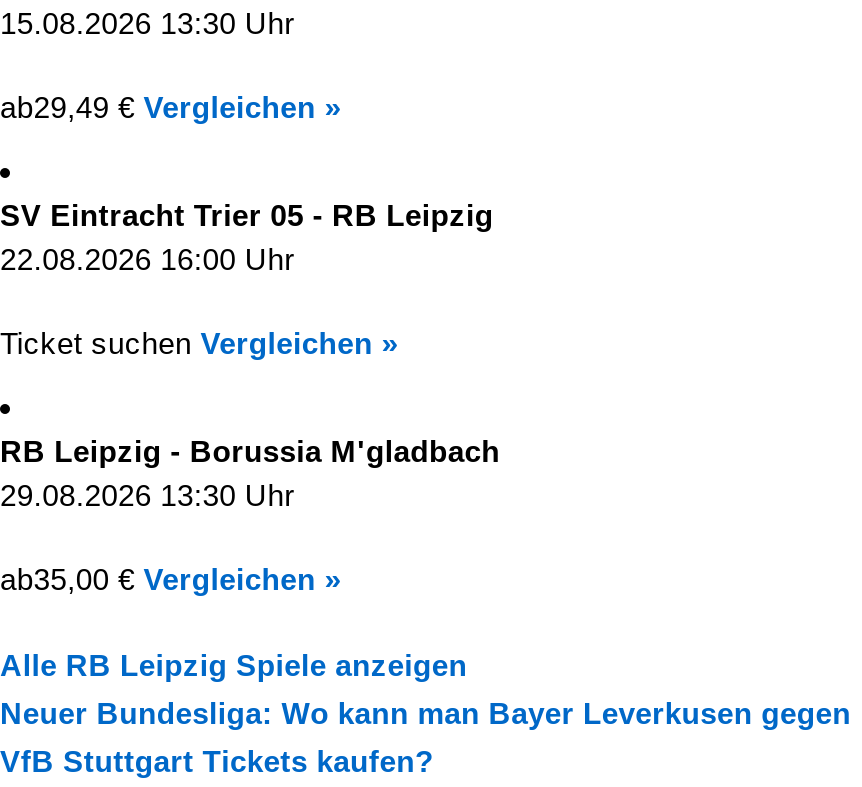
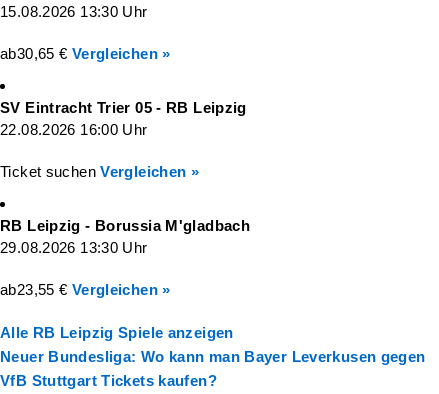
- ab29,49 €Vergleichen »
+ ab30,65 €Vergleichen »

- ab35,00 €Vergleichen »
+ ab23,55 €Vergleichen »
